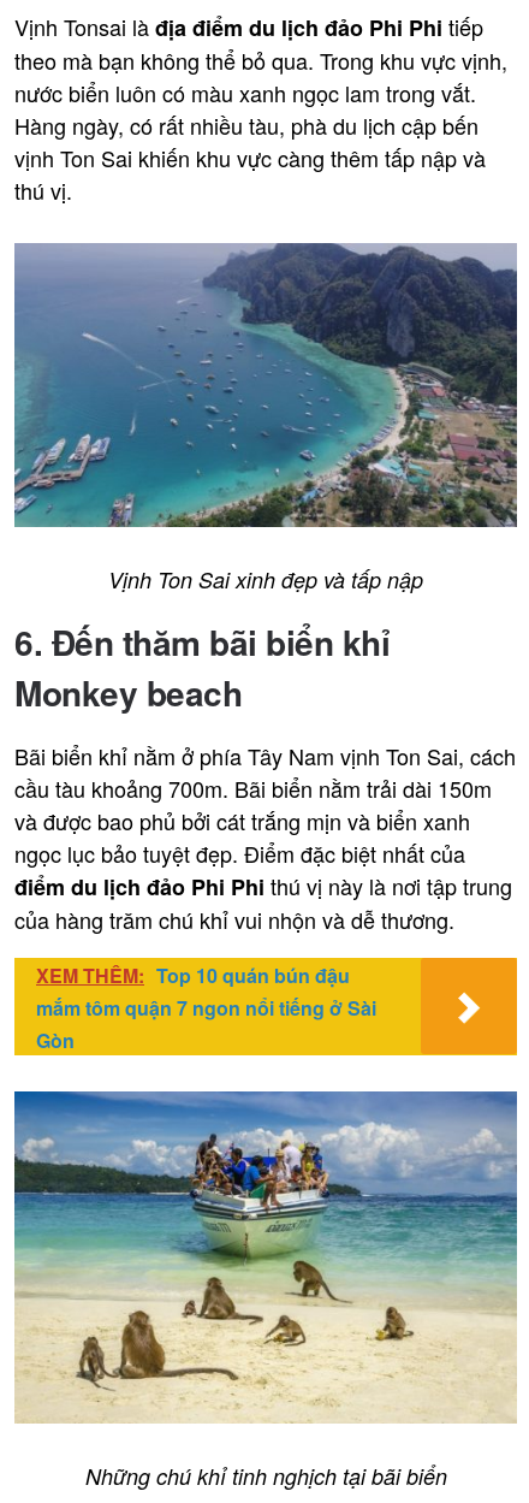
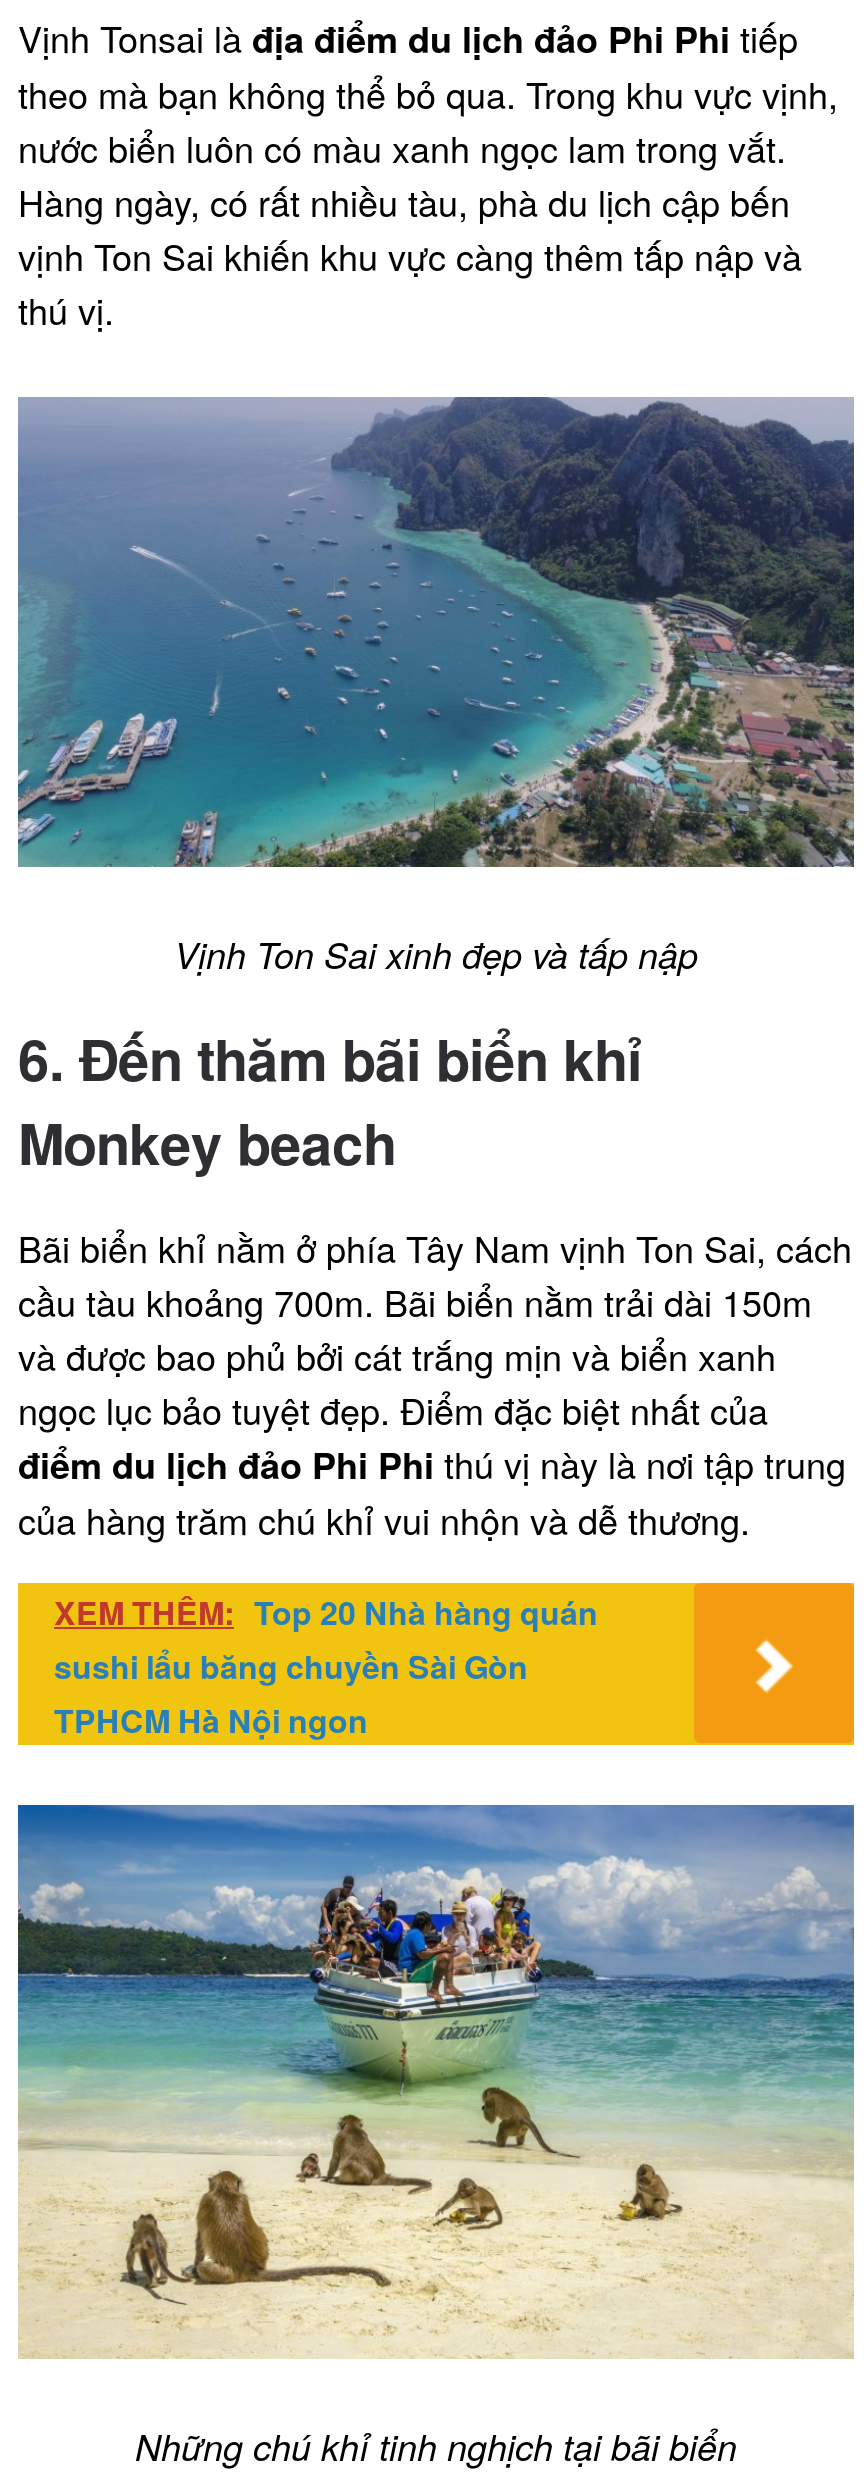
- XEM THÊM: Top 10 quán bún đậu
- mắm tôm quận 7 ngon nổi tiếng ở Sài
- Gòn
+ XEM THÊM: Top 20 Nhà hàng quán
+ sushi lẩu băng chuyền Sài Gòn
+ TPHCM Hà Nội ngon
